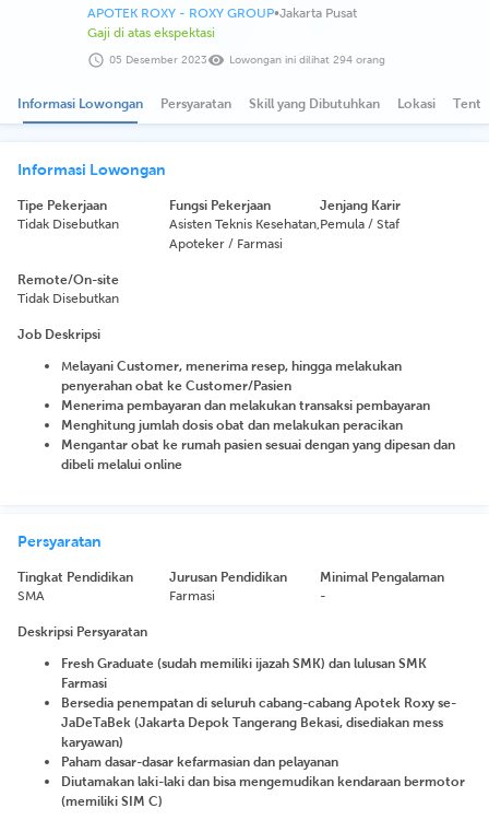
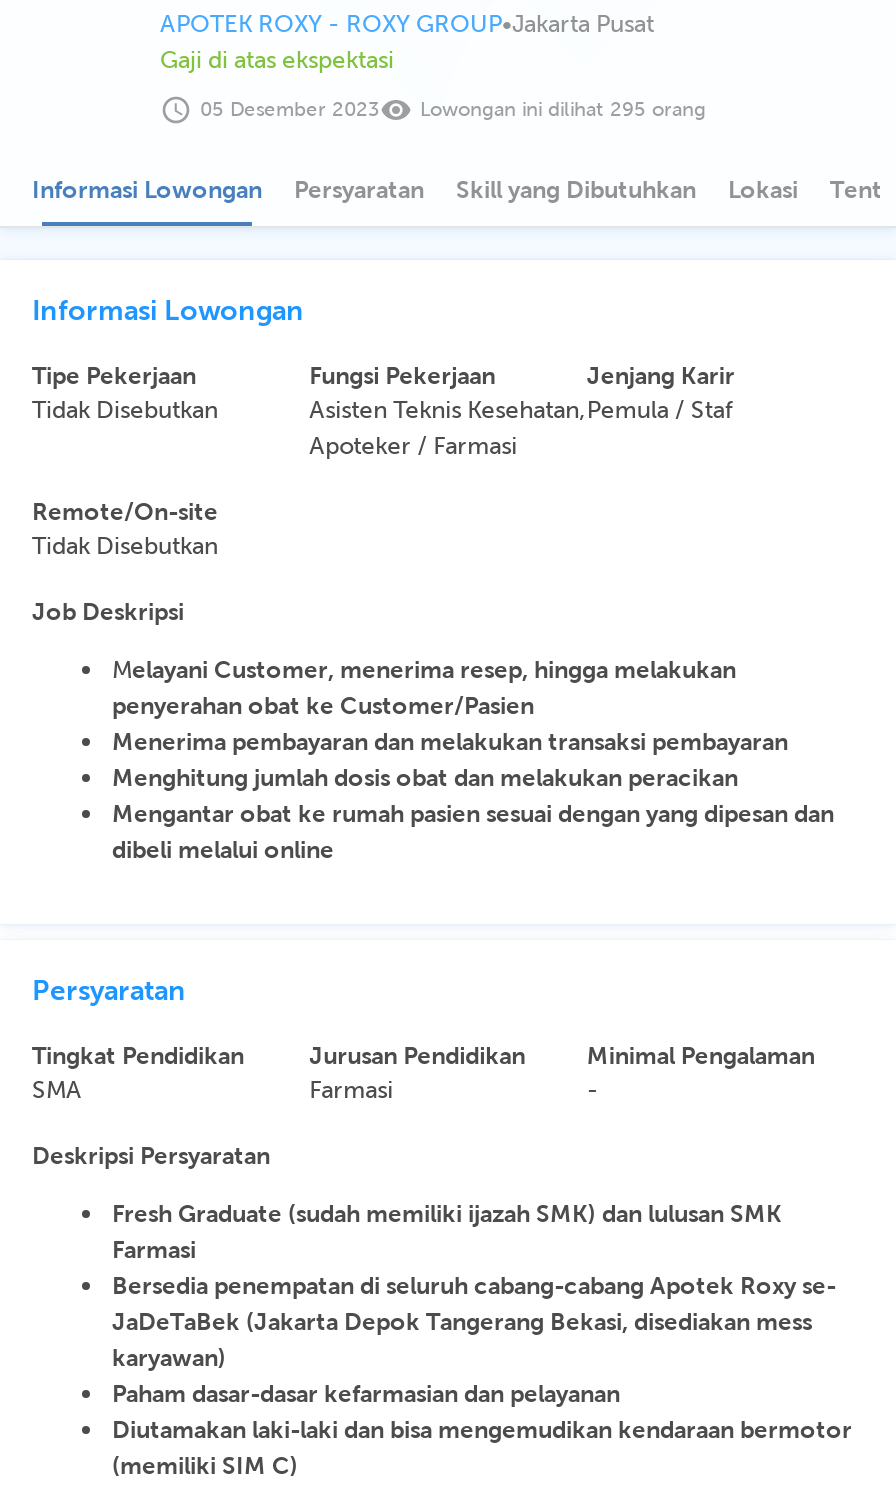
- Lowongan ini dilihat 294 orang
+ Lowongan ini dilihat 295 orang
